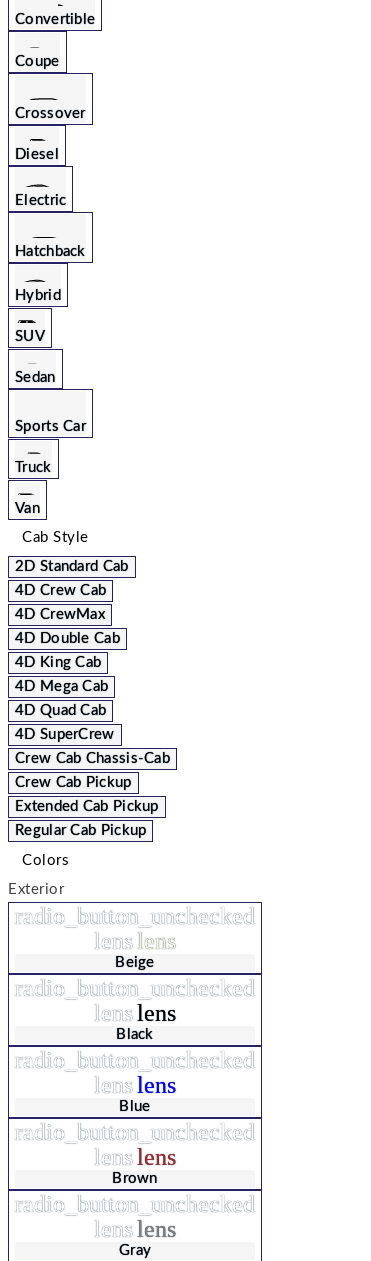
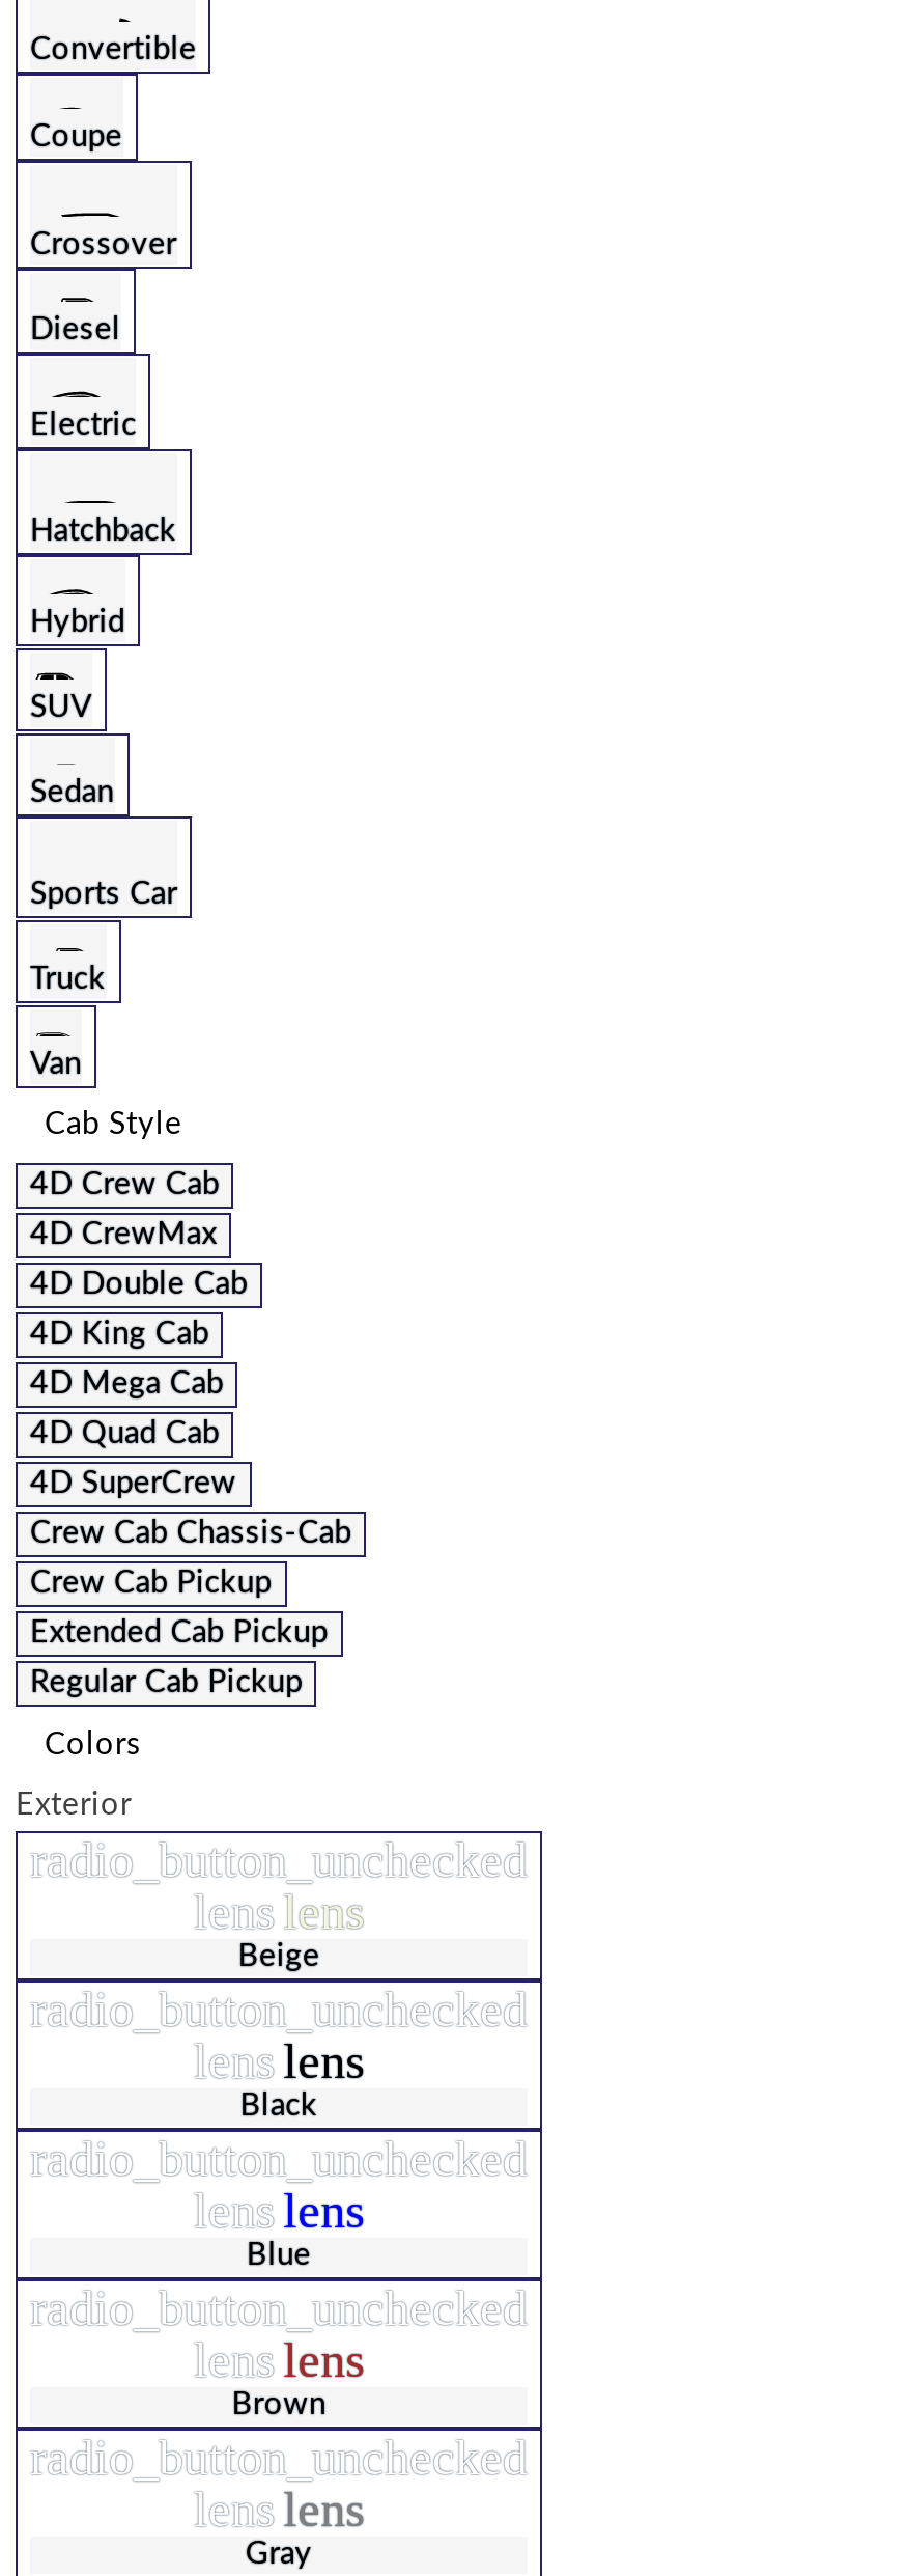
- 2D Standard Cab
